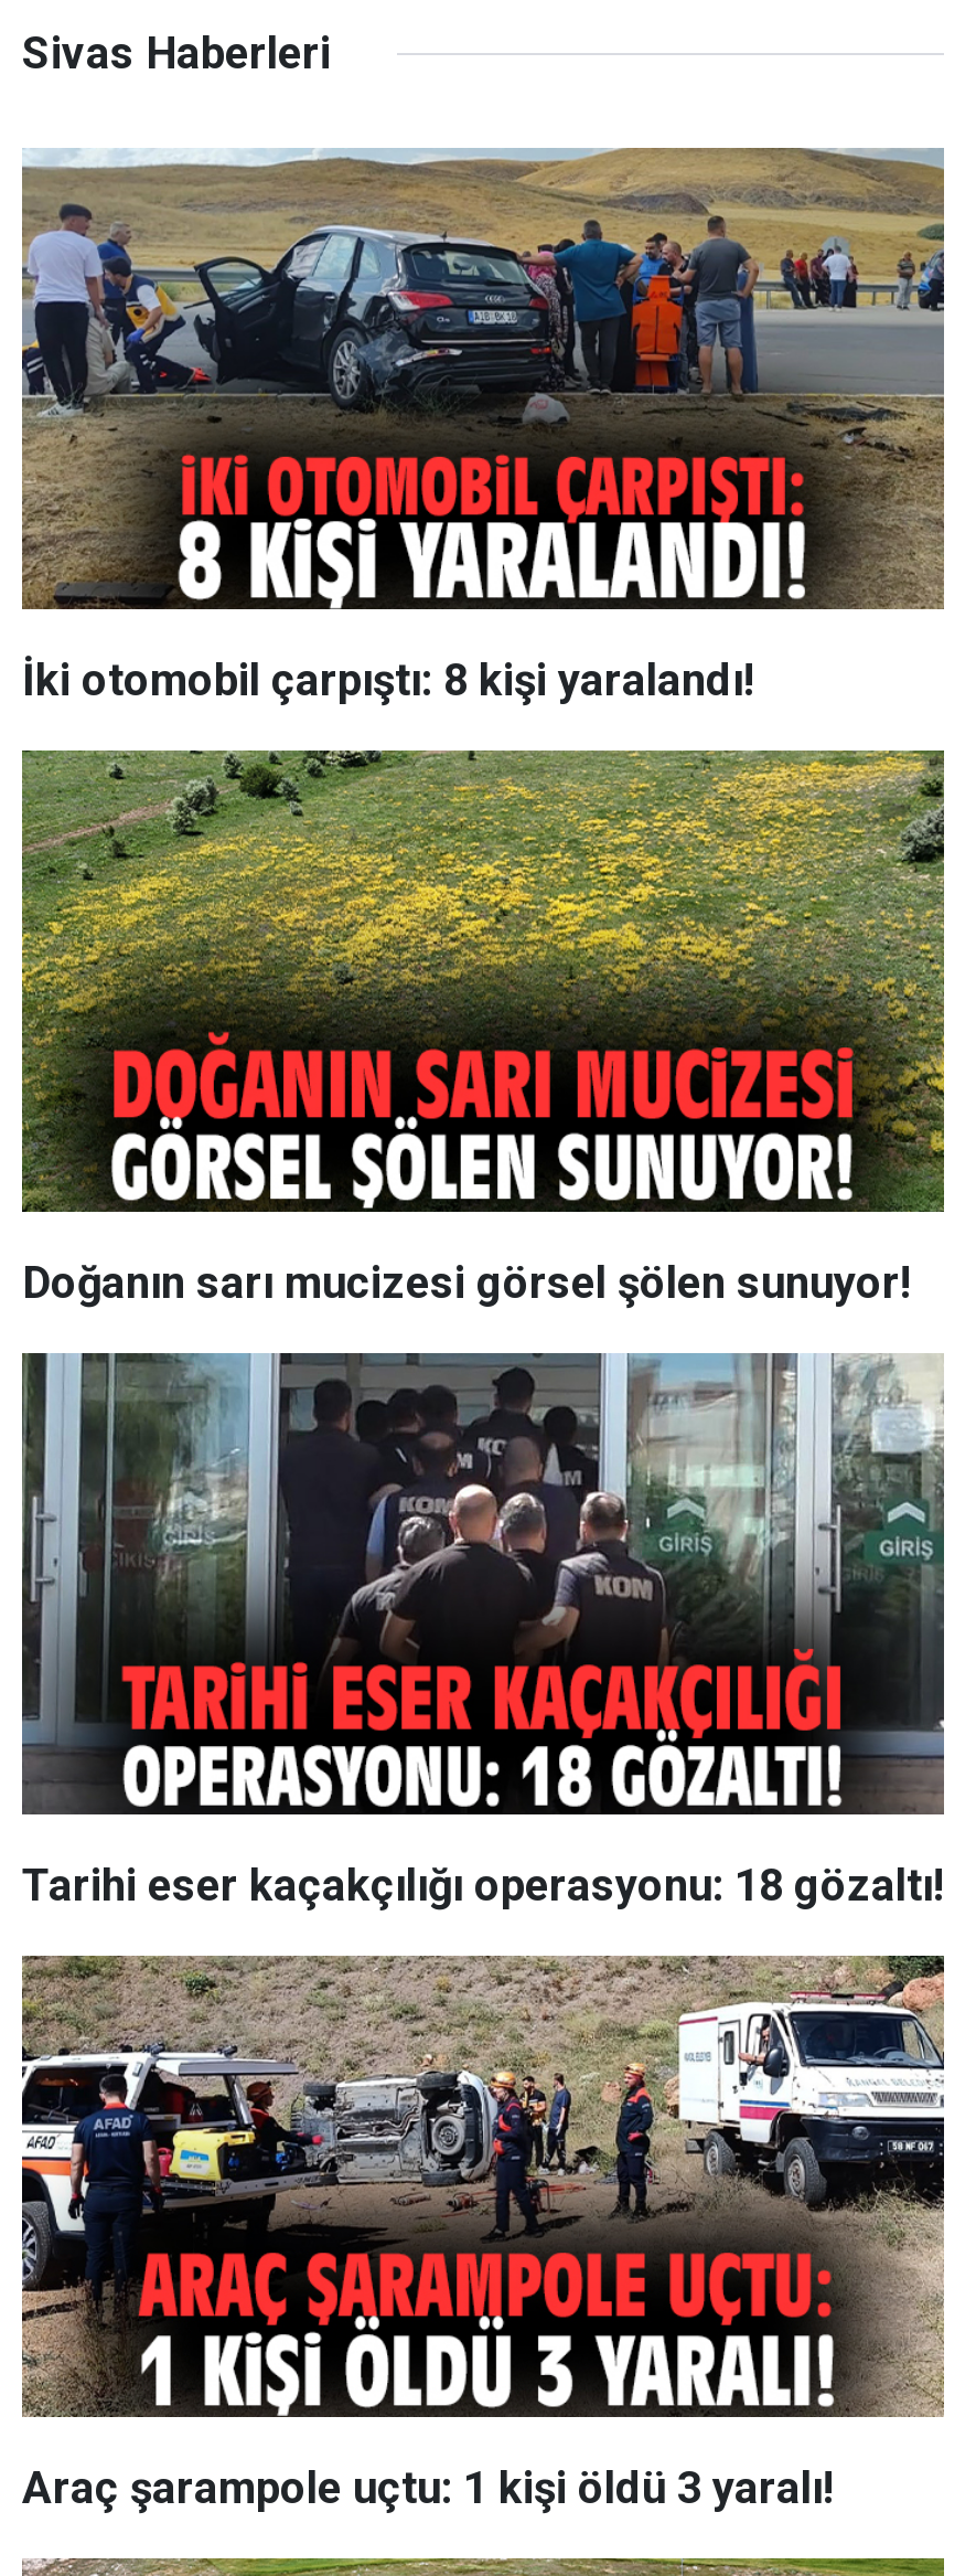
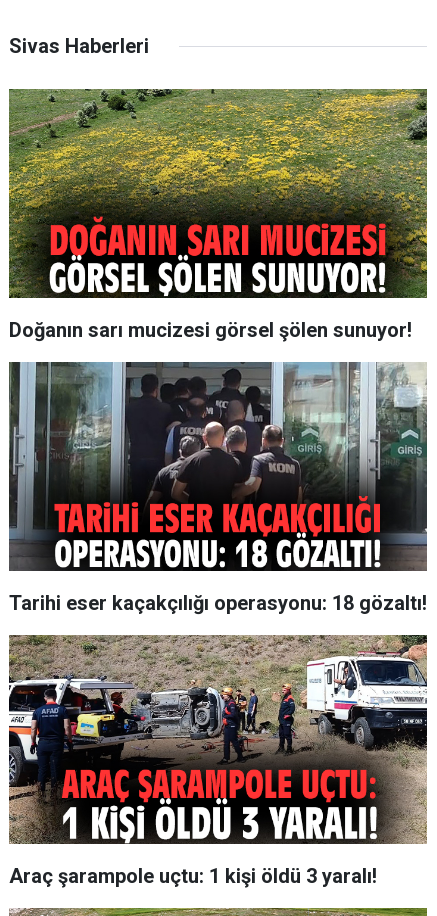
- [image]
- İki otomobil çarpıştı: 8 kişi yaralandı!
